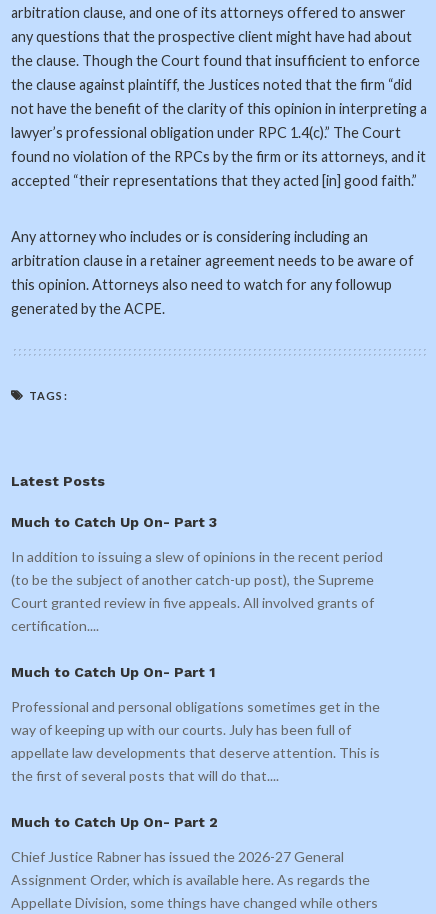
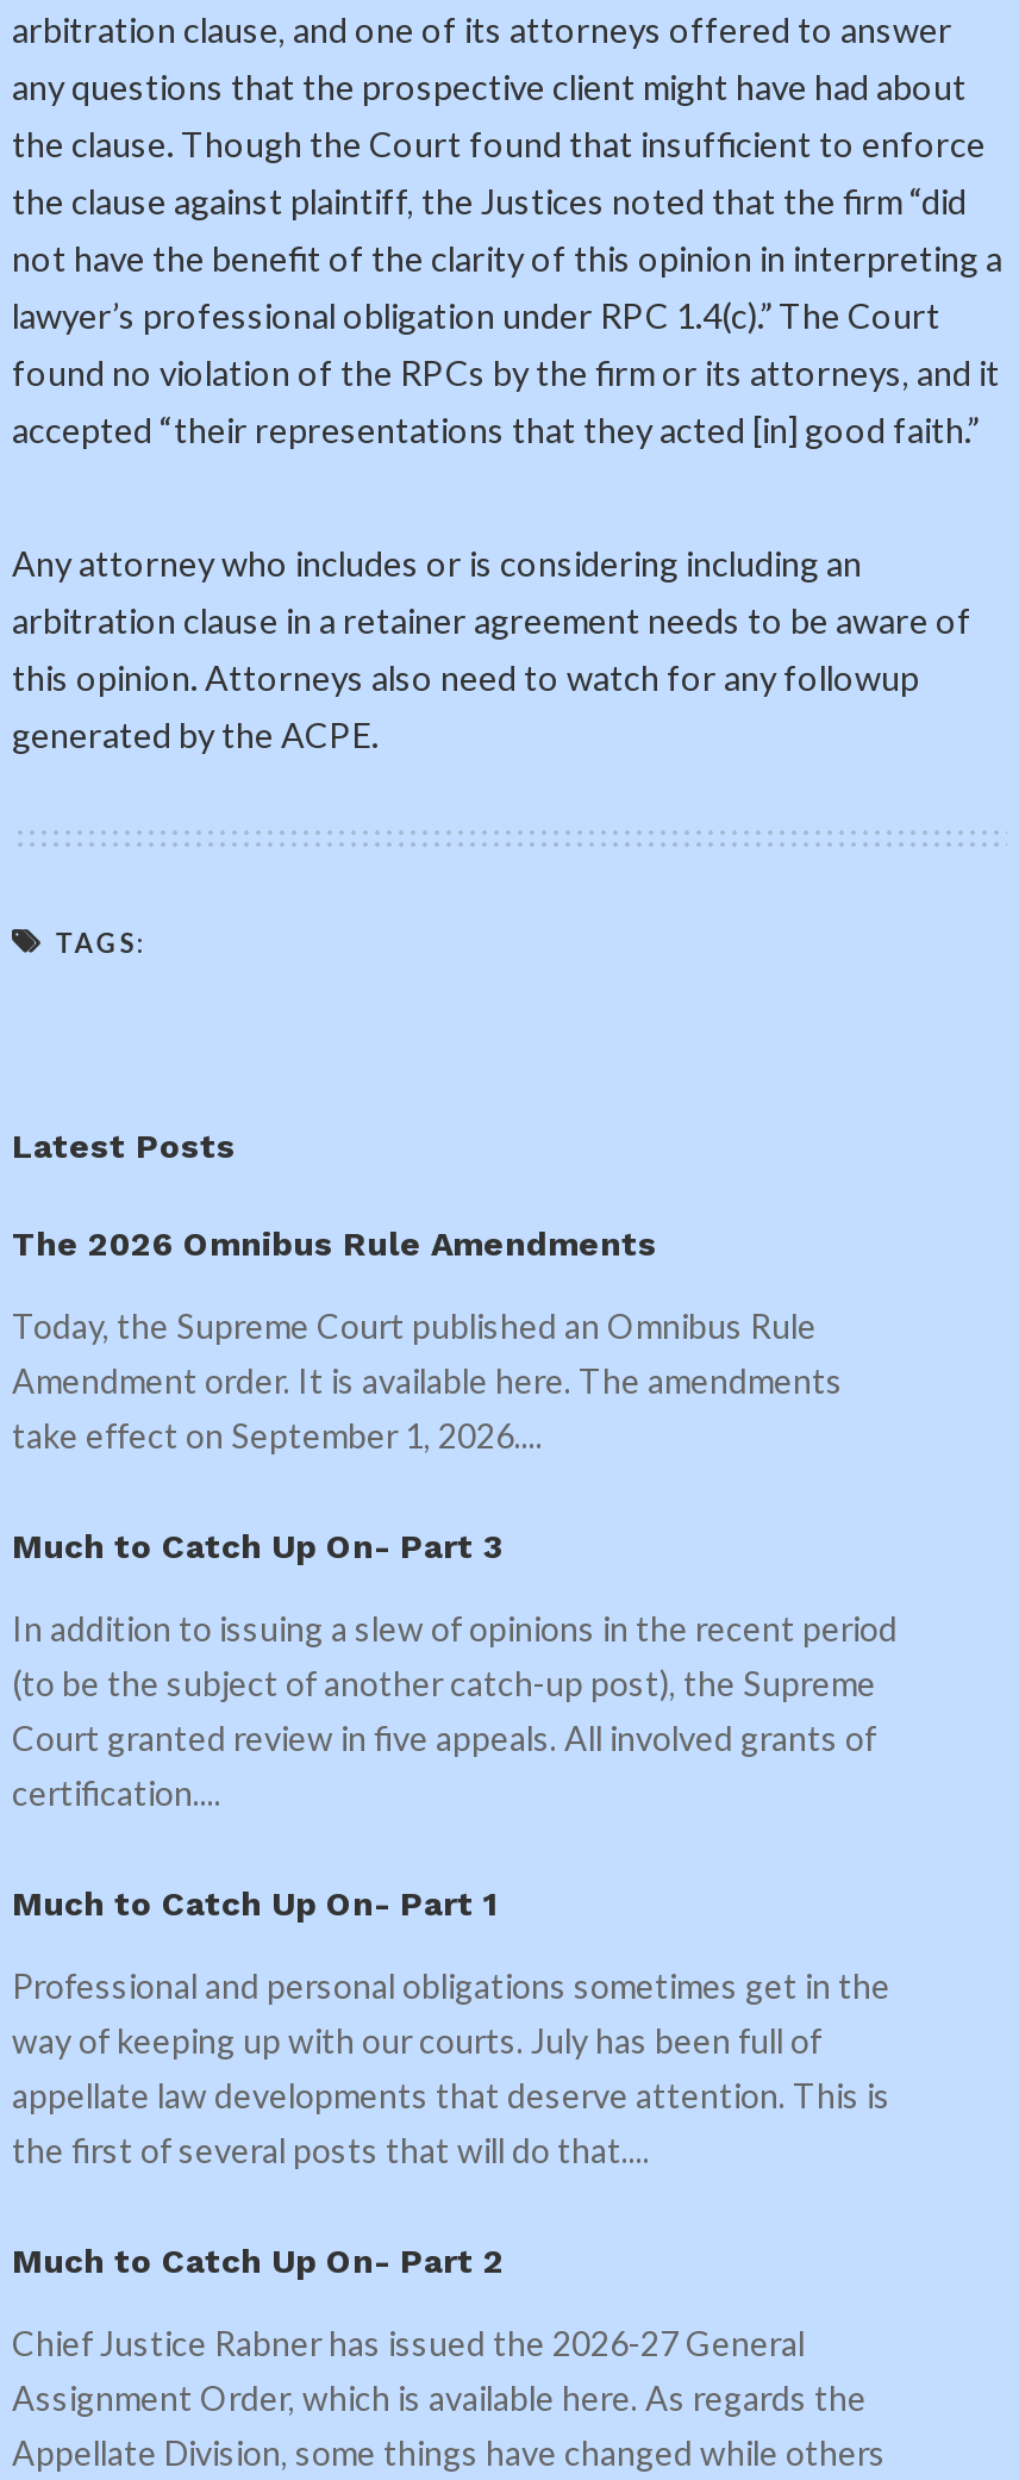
+ The 2026 Omnibus Rule Amendments
+ Today, the Supreme Court published an Omnibus Rule
+ Amendment order. It is available here. The amendments
+ take effect on September 1, 2026....
